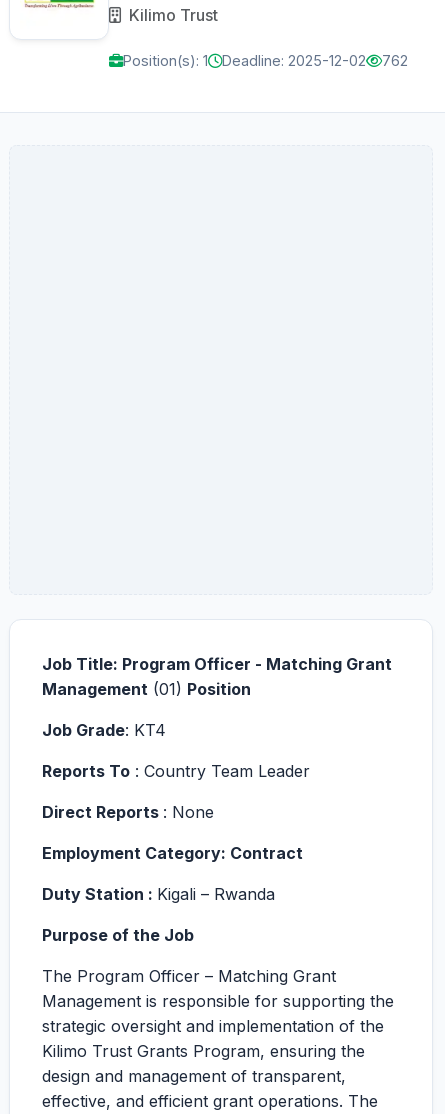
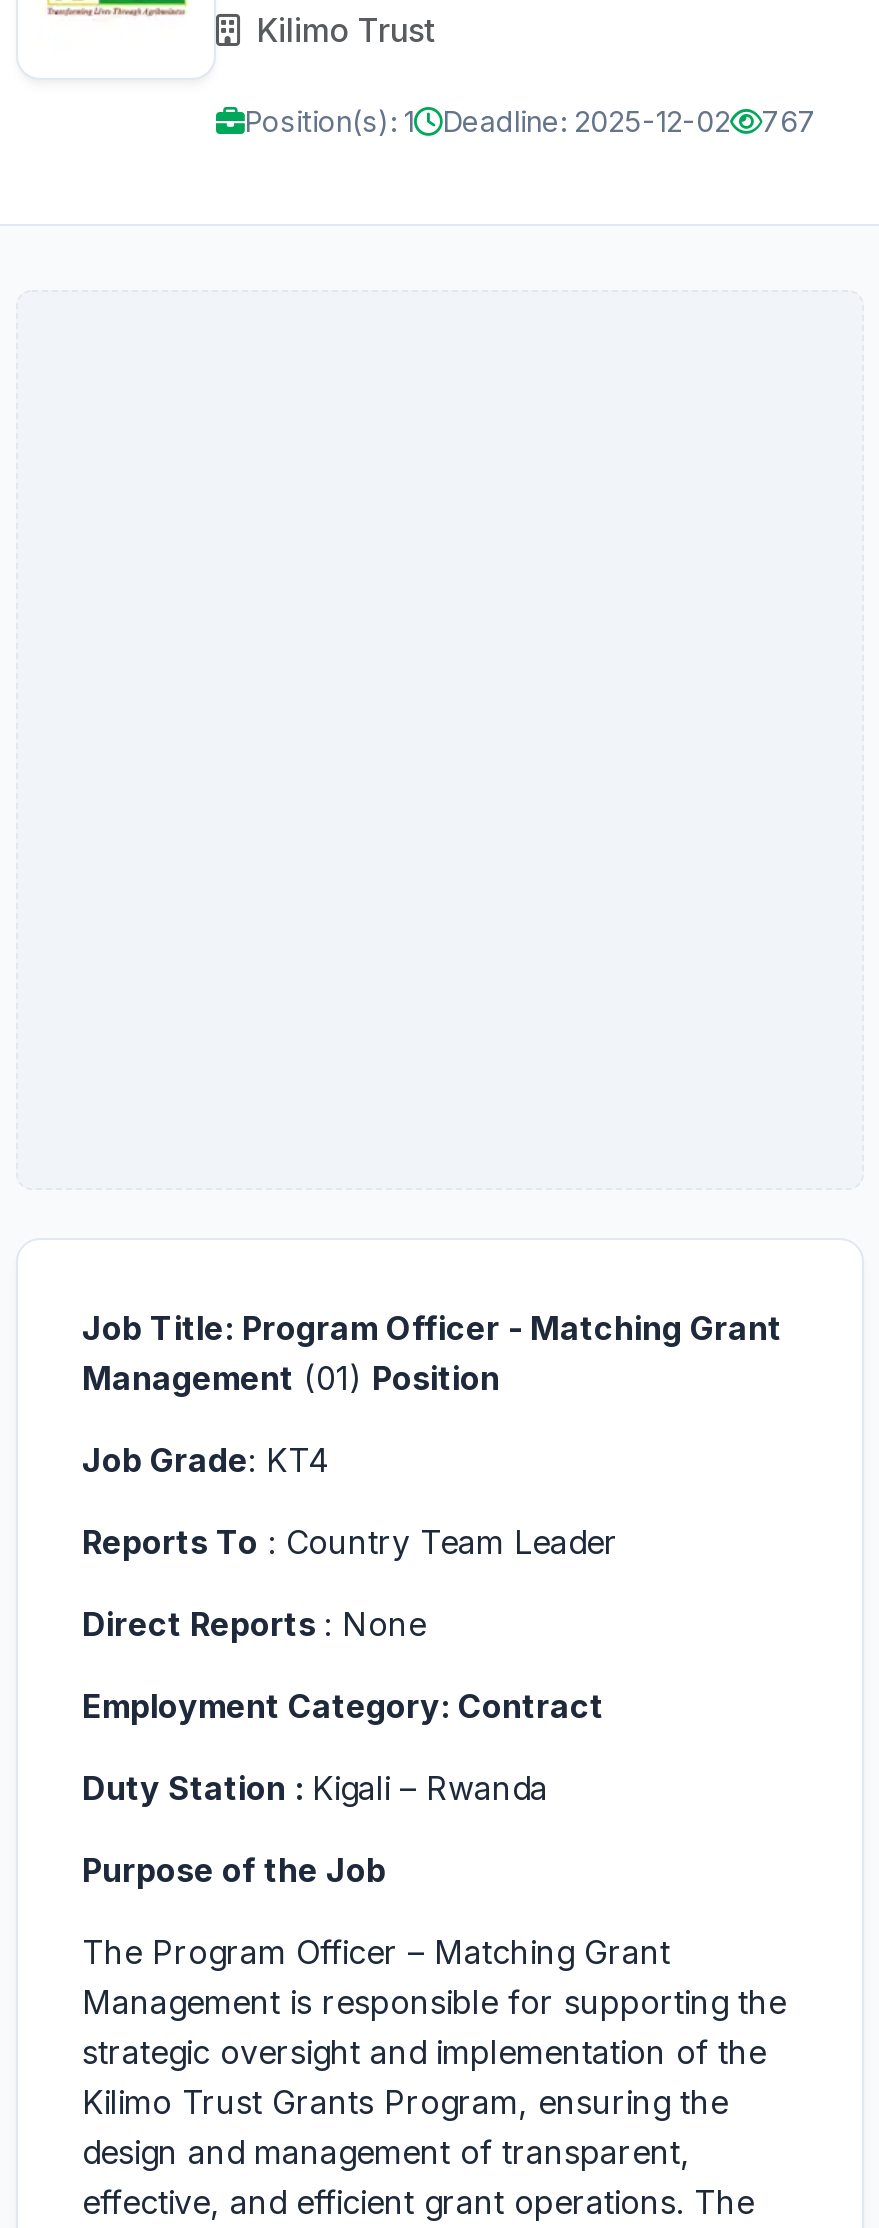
- Position(s): 1 Deadline: 2025-12-02 762
+ Position(s): 1 Deadline: 2025-12-02 767
